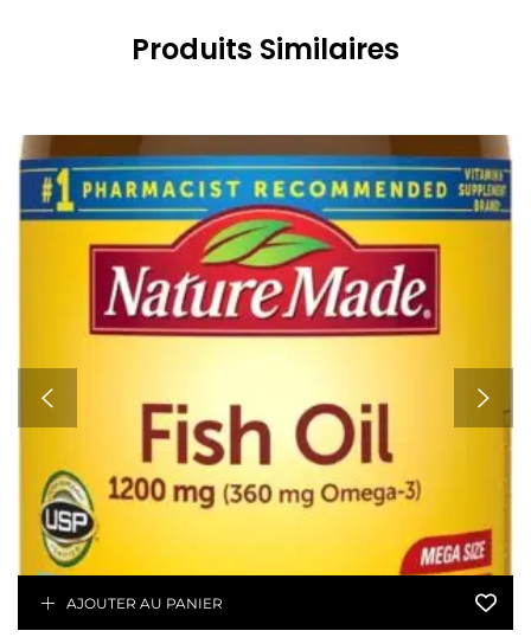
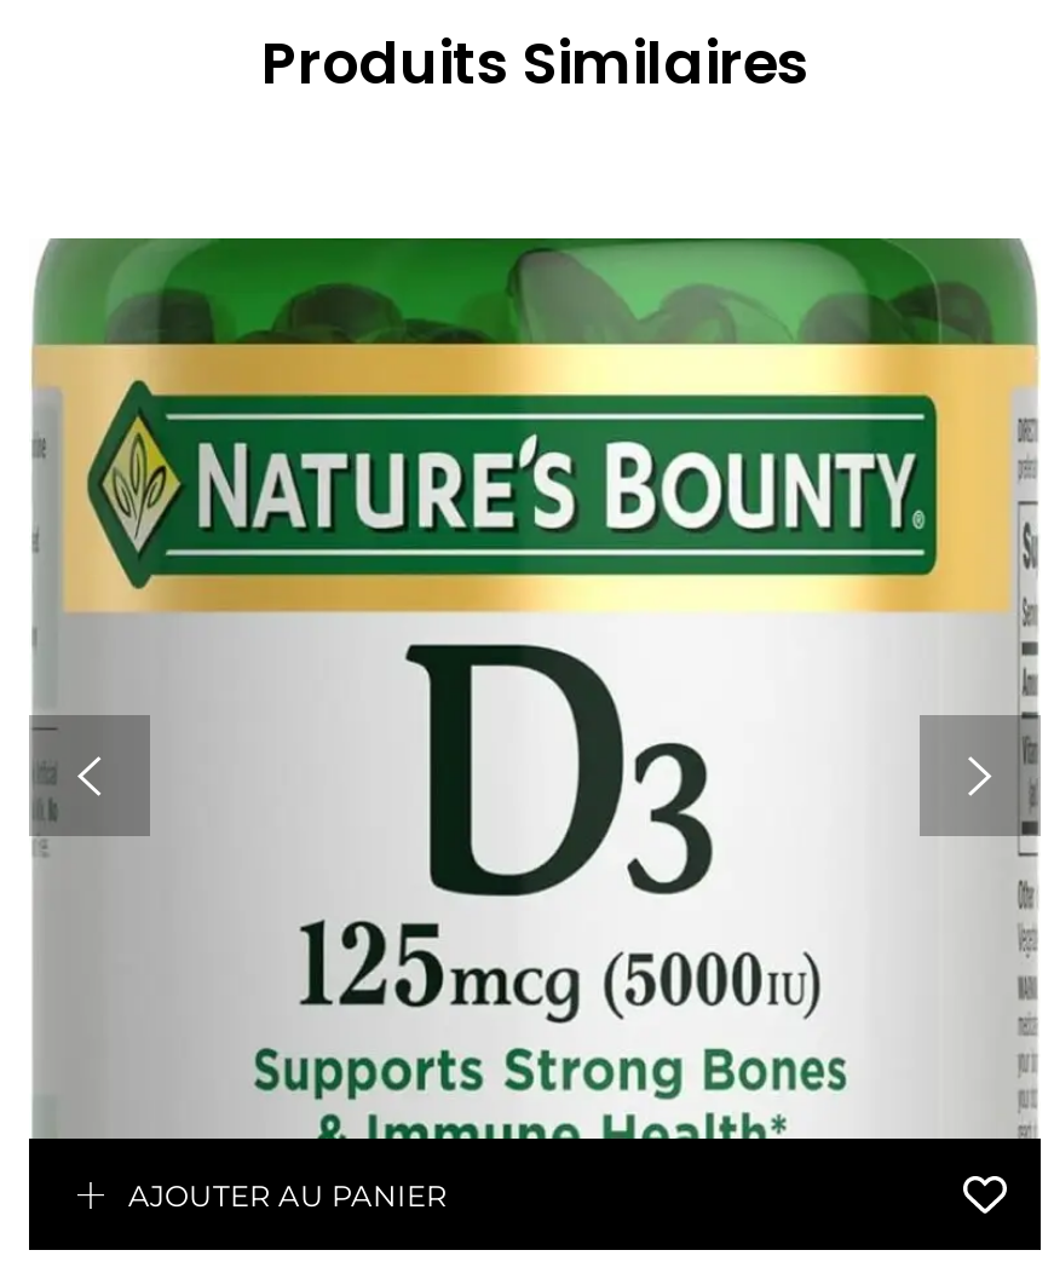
- [image]
+ [image]
